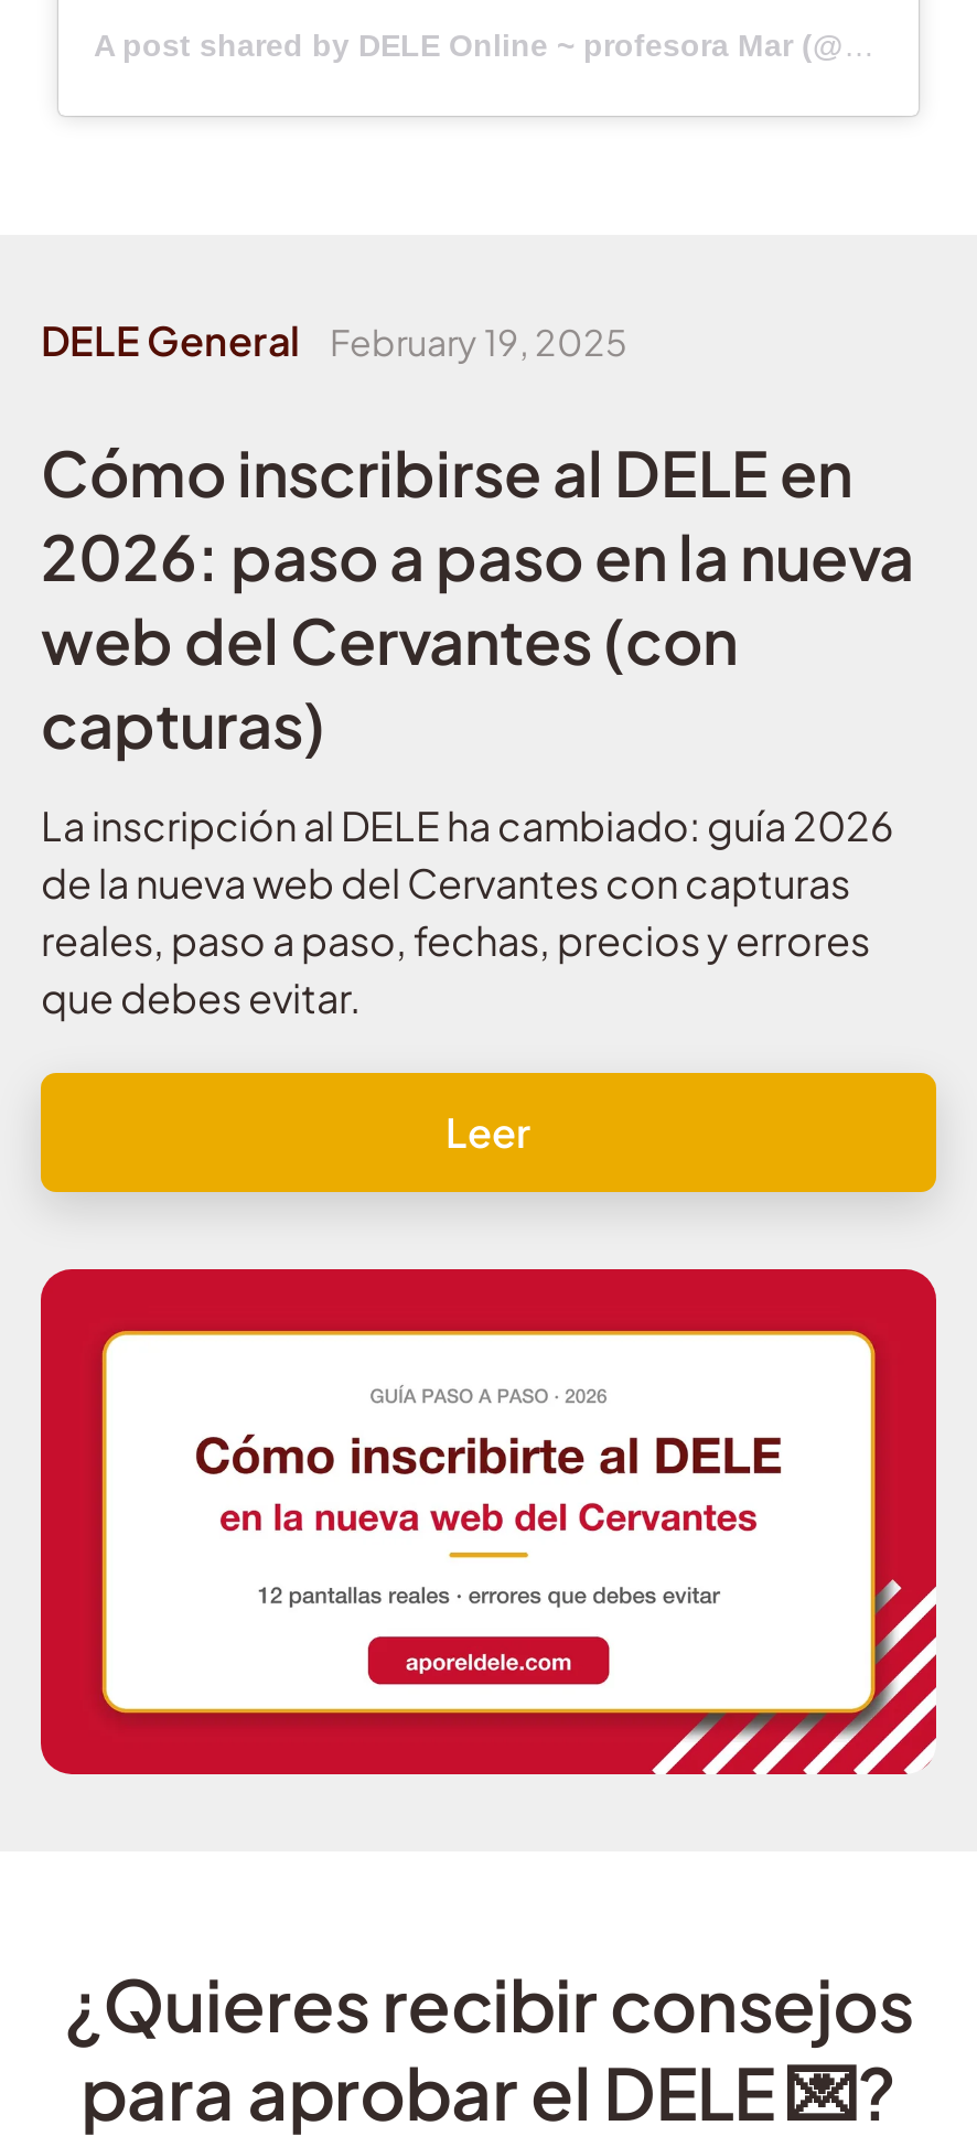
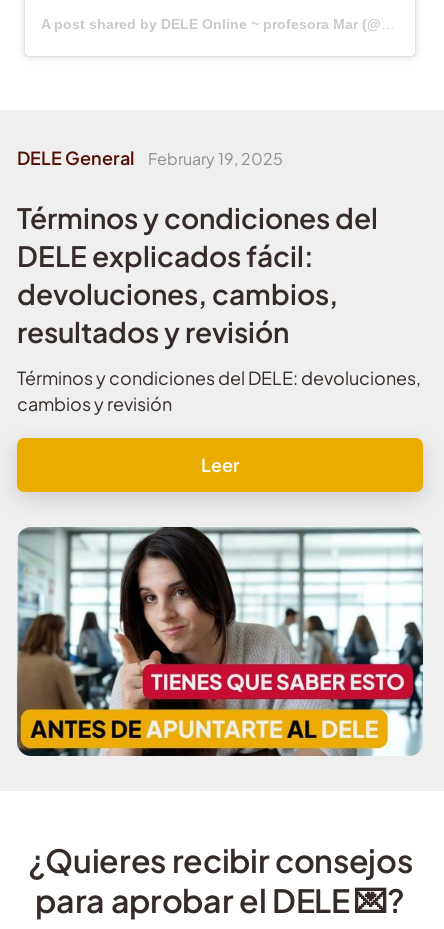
- Cómo inscribirse al DELE en
- 2026: paso a paso en la nueva
- web del Cervantes (con
- capturas)
+ Términos y condiciones del
+ DELE explicados fácil:
+ devoluciones, cambios,
+ resultados y revisión

- La inscripción al DELE ha cambiado: guía 2026
- de la nueva web del Cervantes con capturas
- reales, paso a paso, fechas, precios y errores
- que debes evitar.
+ Términos y condiciones del DELE: devoluciones,
+ cambios y revisión

- [image]
+ [image]
